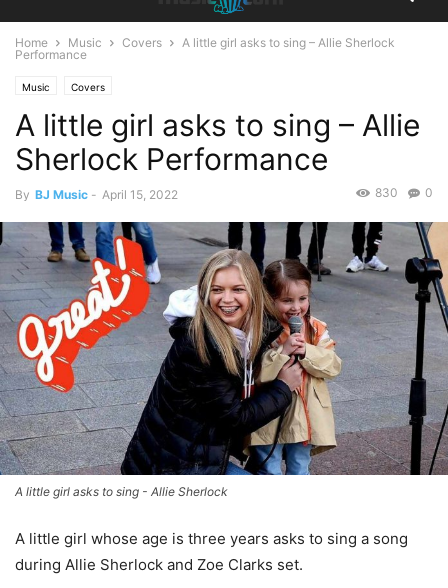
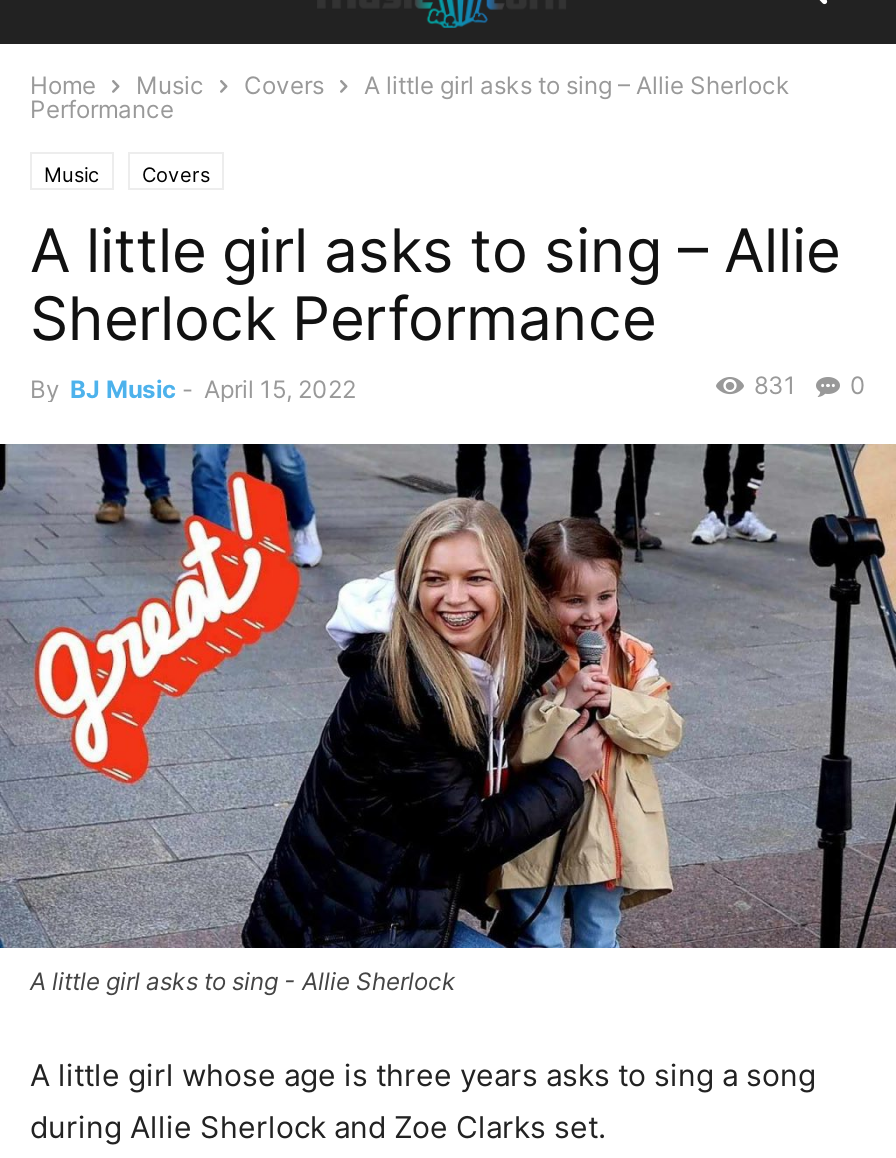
- 830 0
+ 831 0
